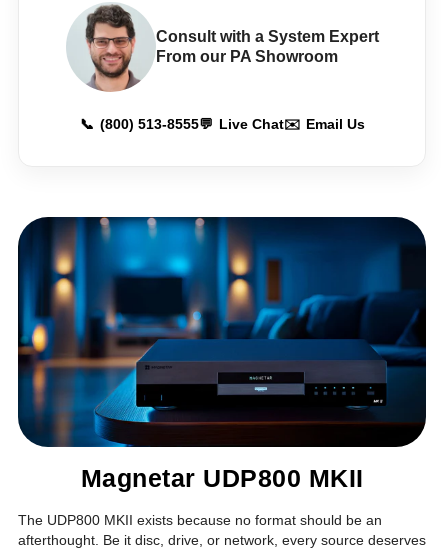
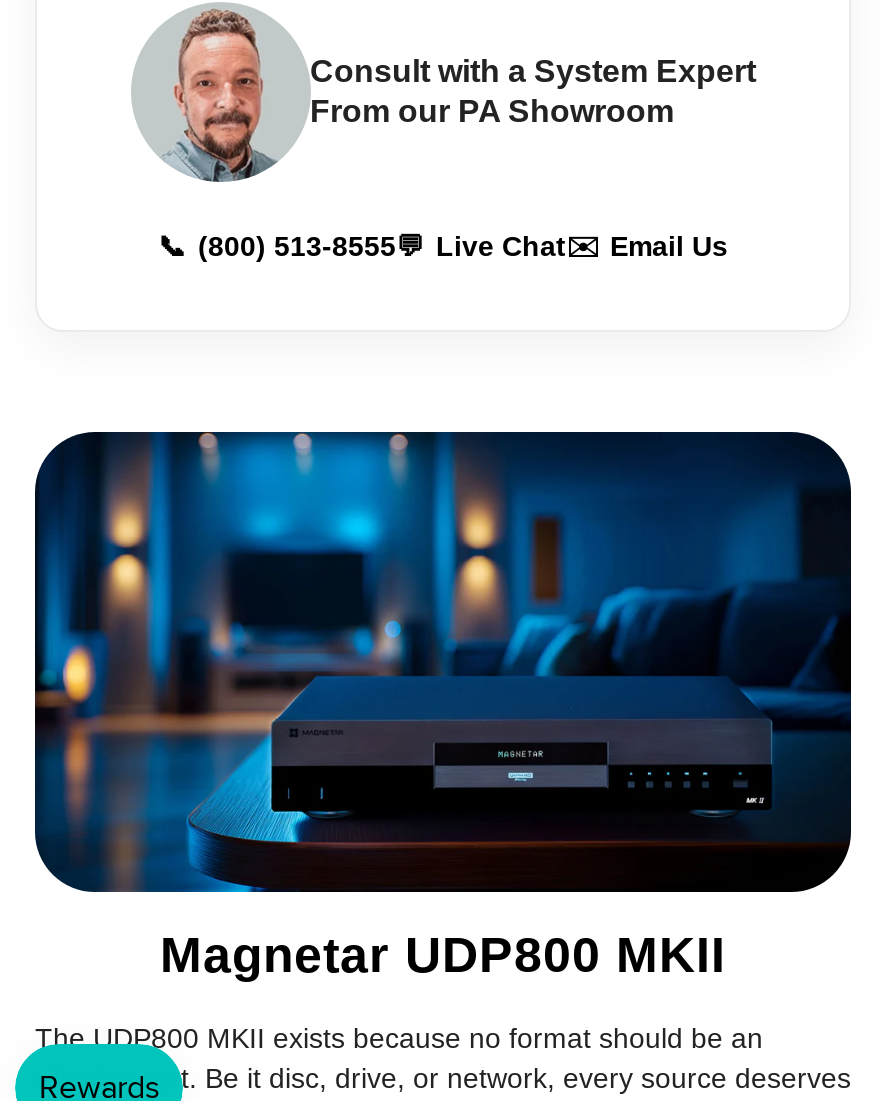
- [image]
+ [image]
